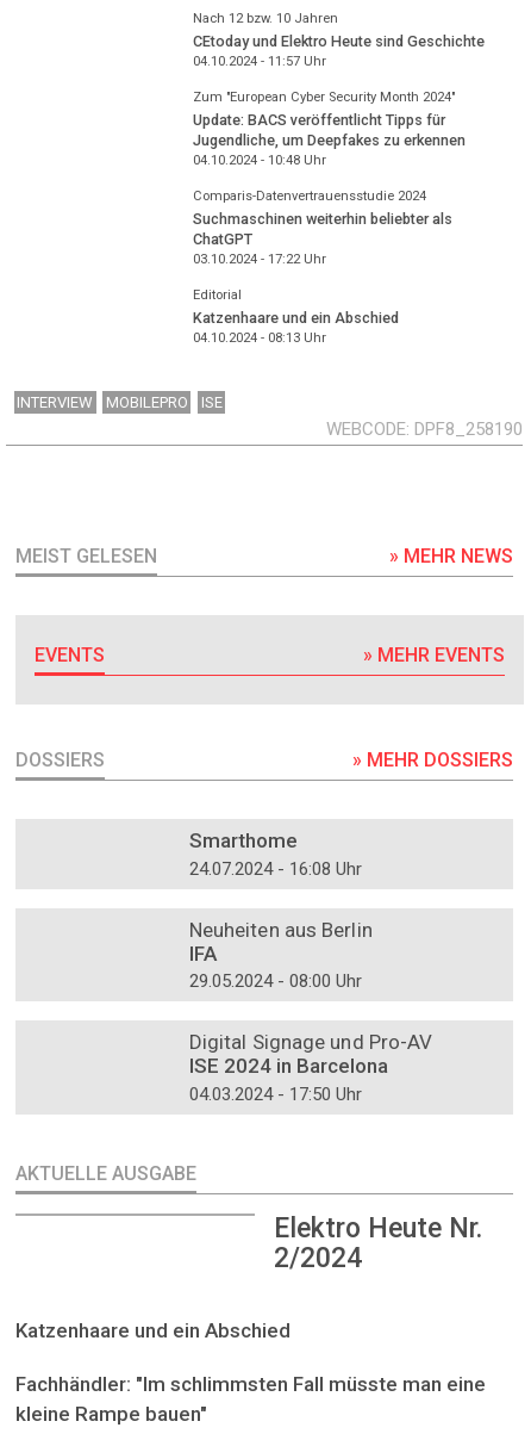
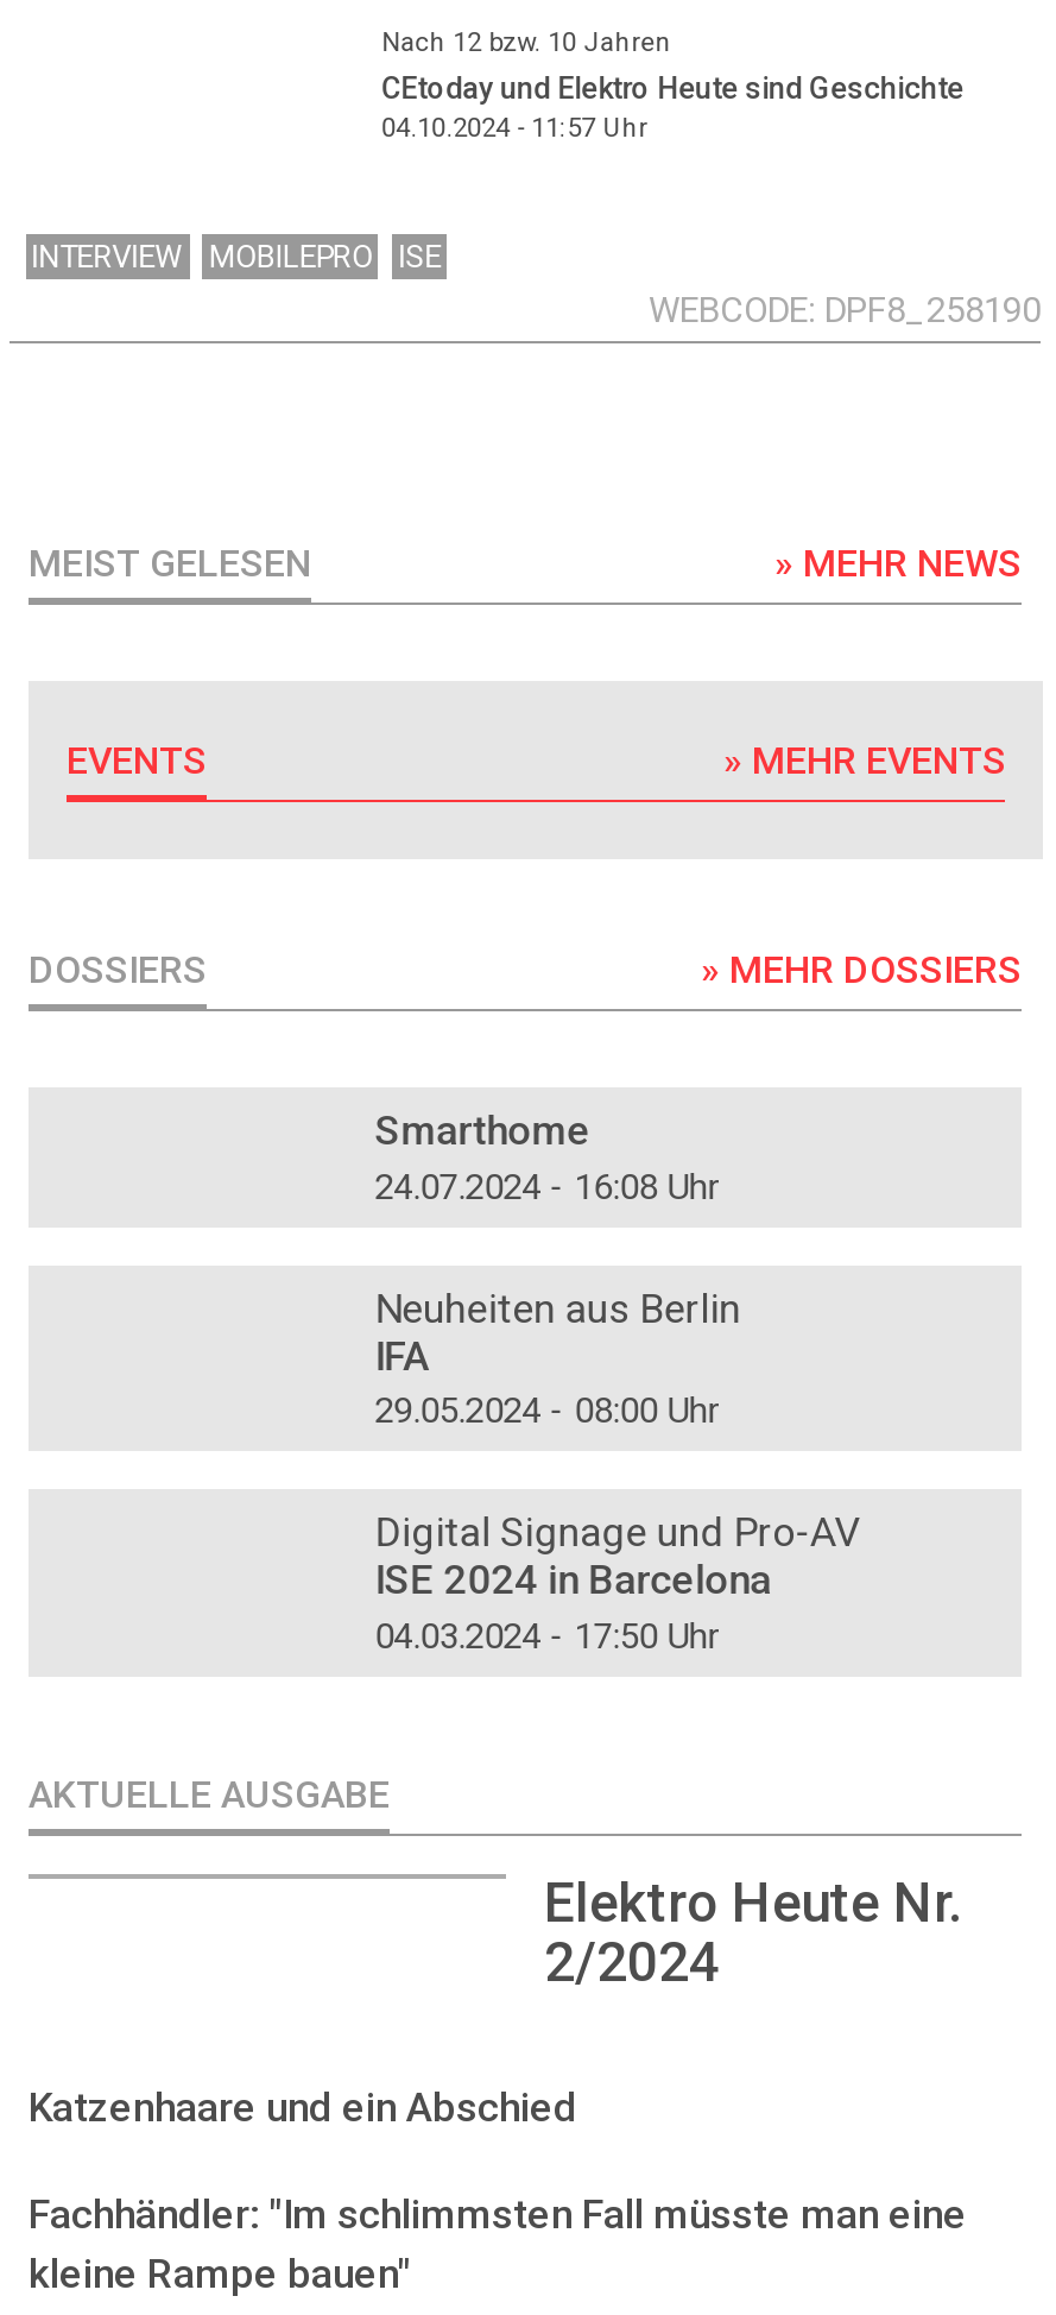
- Zum "European Cyber Security Month 2024"
- Update: BACS veröffentlicht Tipps für
- Jugendliche, um Deepfakes zu erkennen
- 04.10.2024 - 10:48 Uhr
- Comparis-Datenvertrauensstudie 2024
- Suchmaschinen weiterhin beliebter als
- ChatGPT
- 03.10.2024 - 17:22 Uhr
- Editorial
- Katzenhaare und ein Abschied
- 04.10.2024 - 08:13 Uhr
